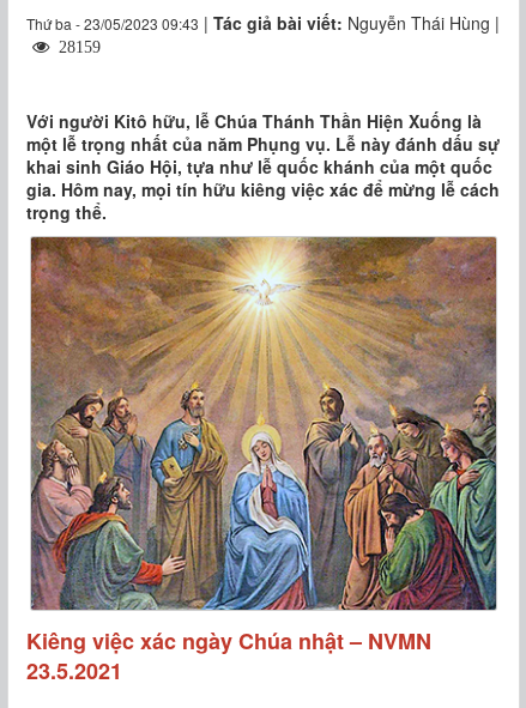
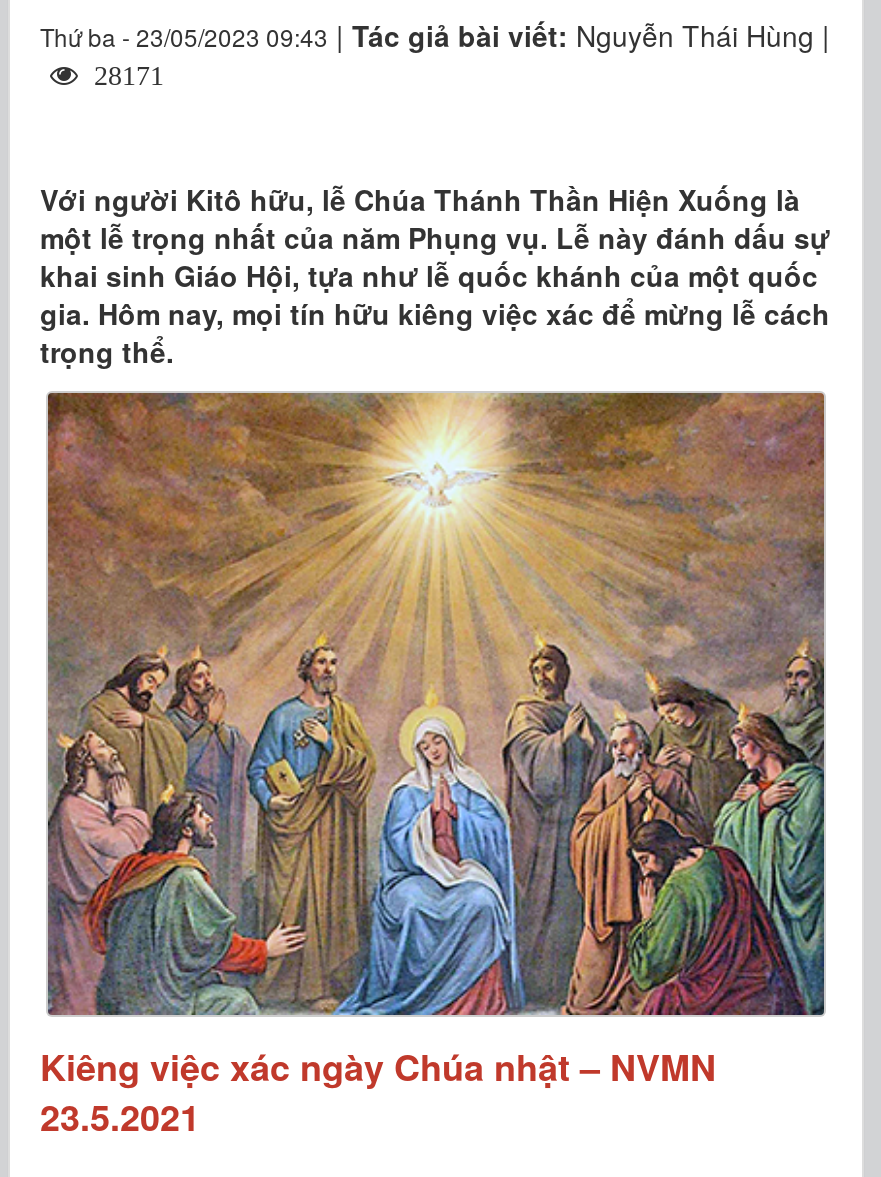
- 28159
+ 28171
